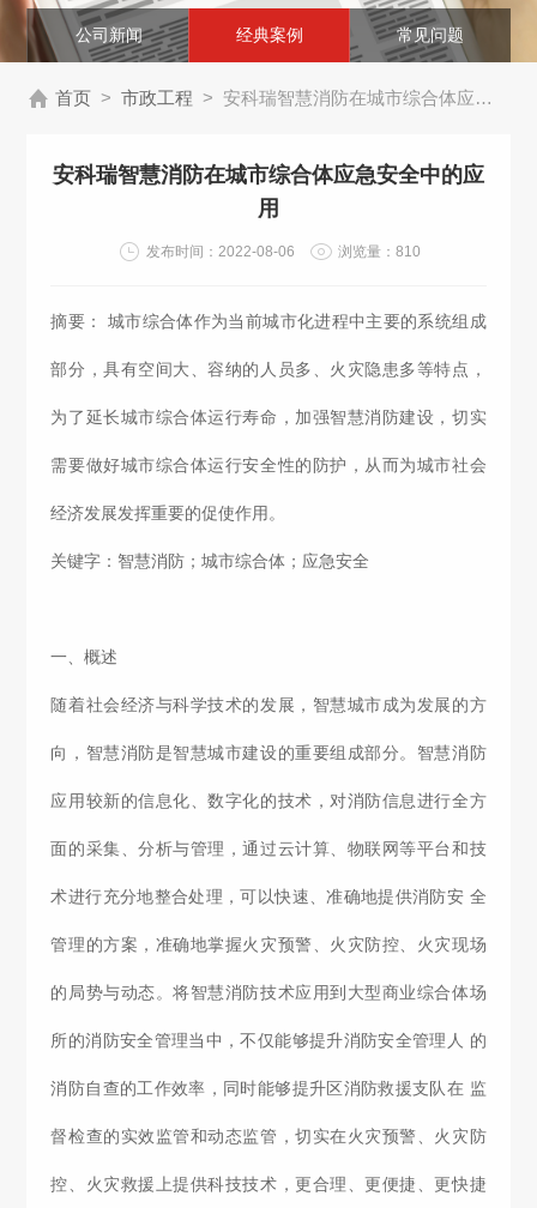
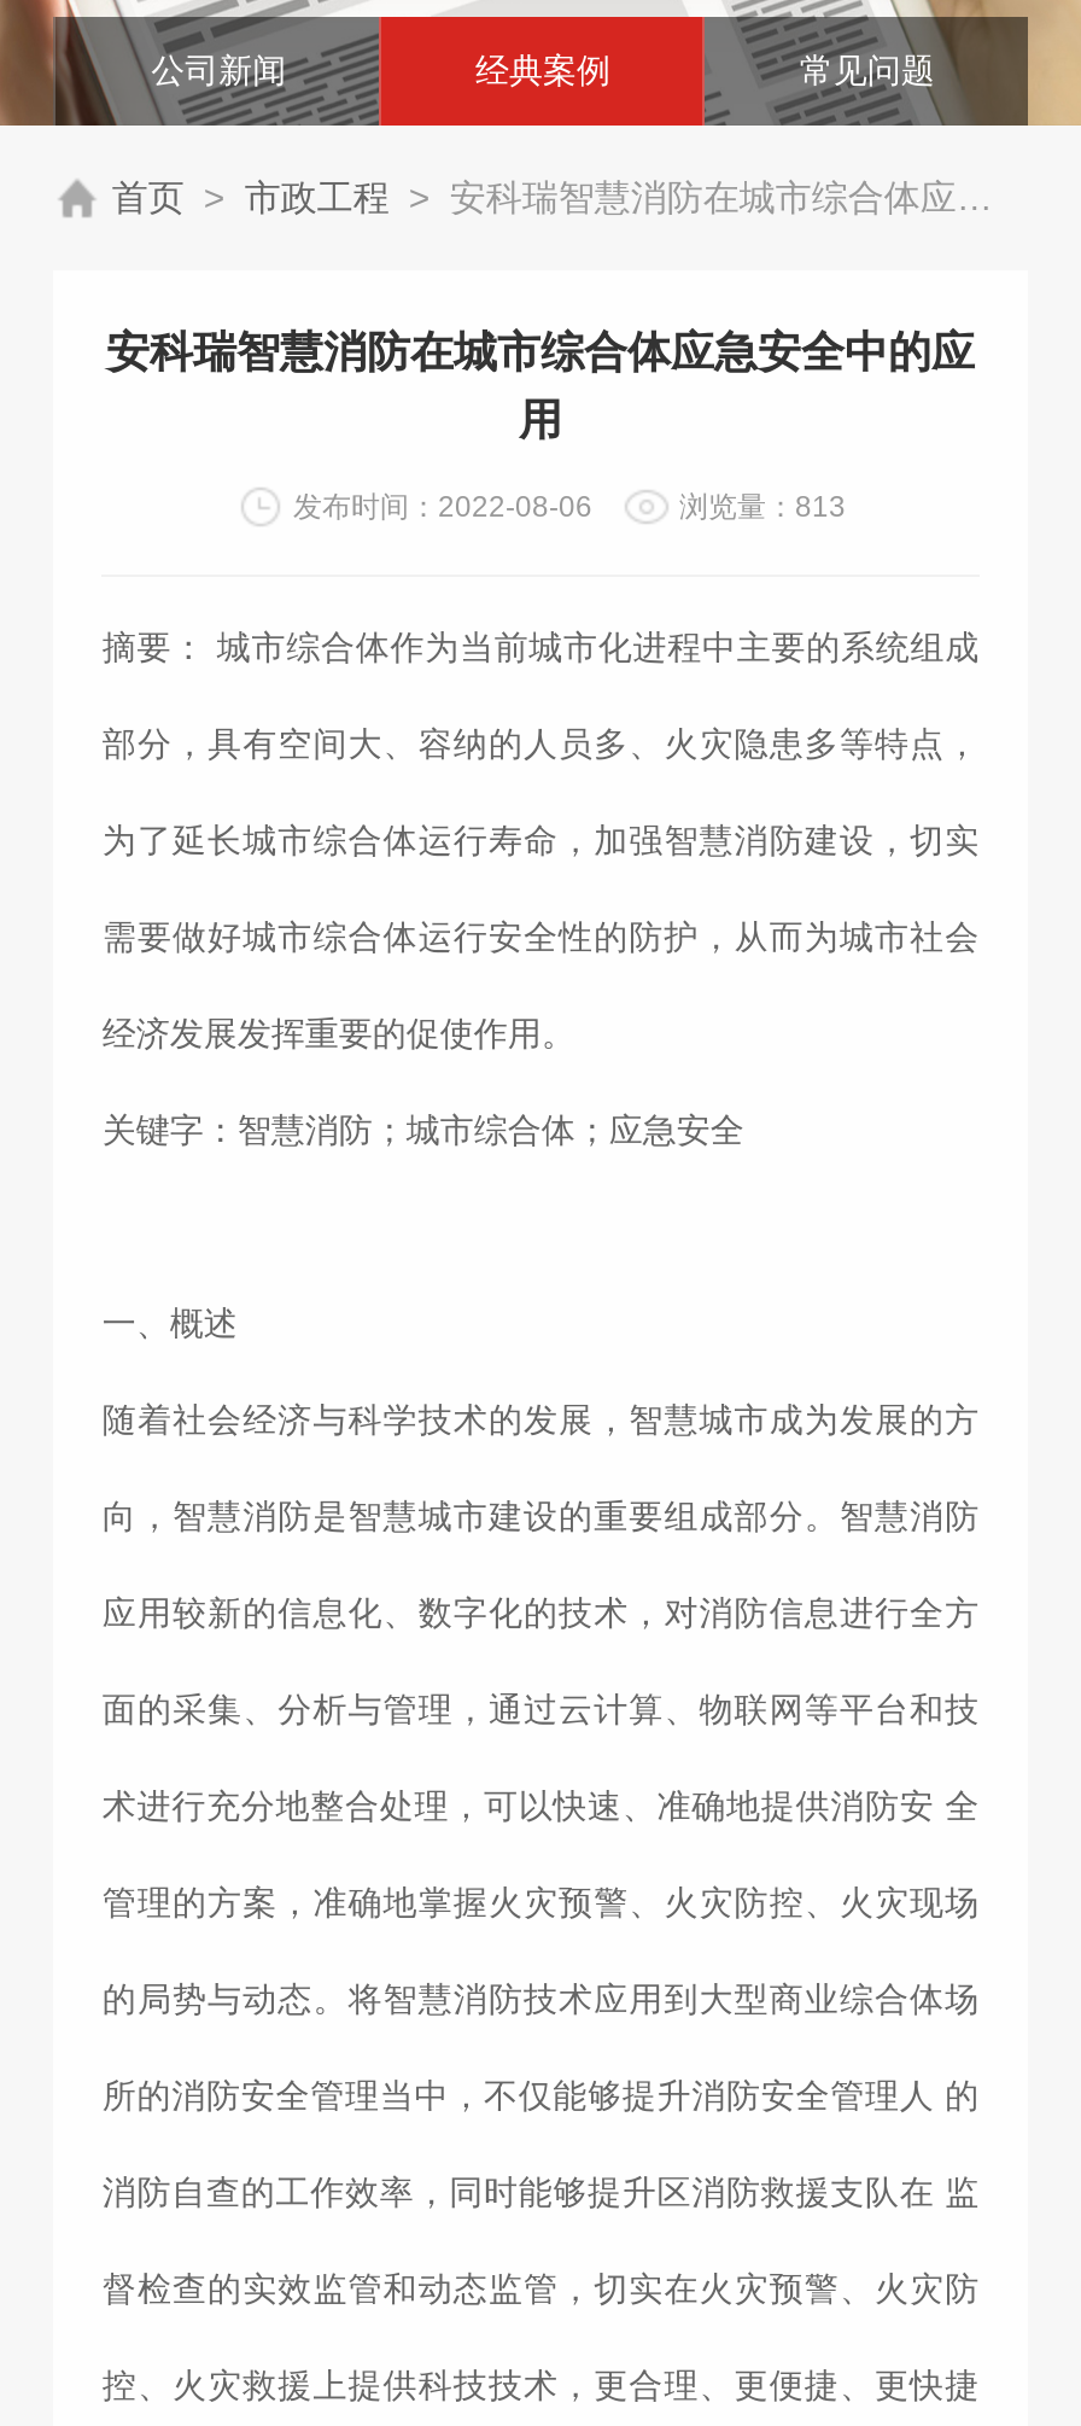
- 发布时间：2022-08-06 浏览量：810
+ 发布时间：2022-08-06 浏览量：813
